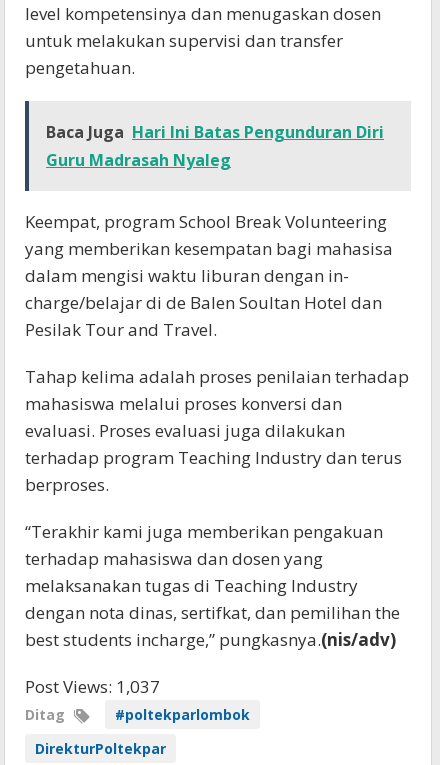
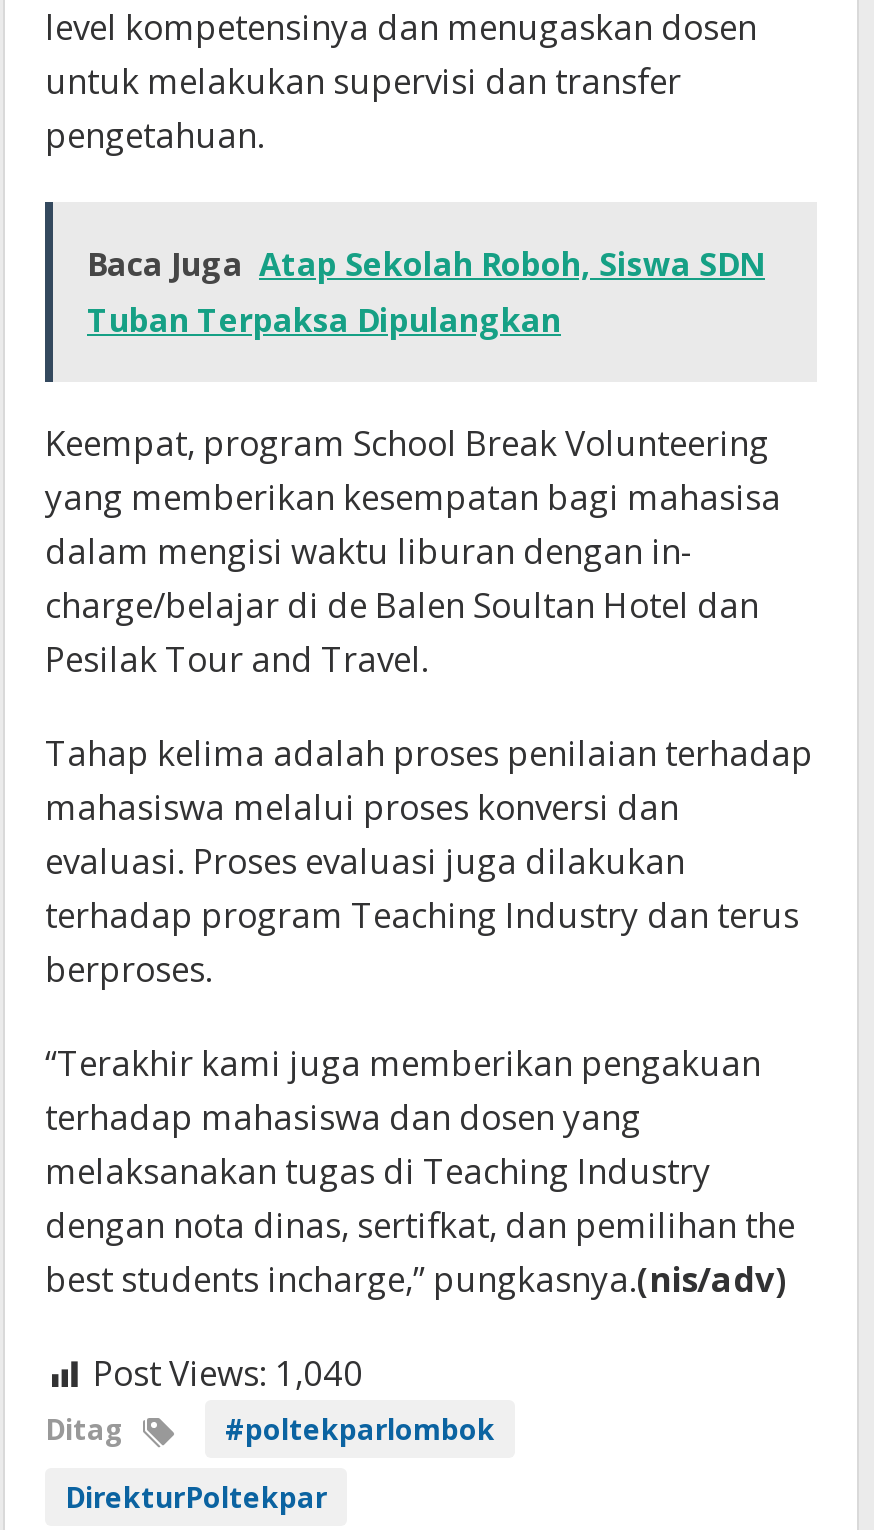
- Baca Juga Hari Ini Batas Pengunduran Diri
- Guru Madrasah Nyaleg
+ Baca Juga Atap Sekolah Roboh, Siswa SDN
+ Tuban Terpaksa Dipulangkan

- Post Views: 1,037
+ Post Views: 1,040
